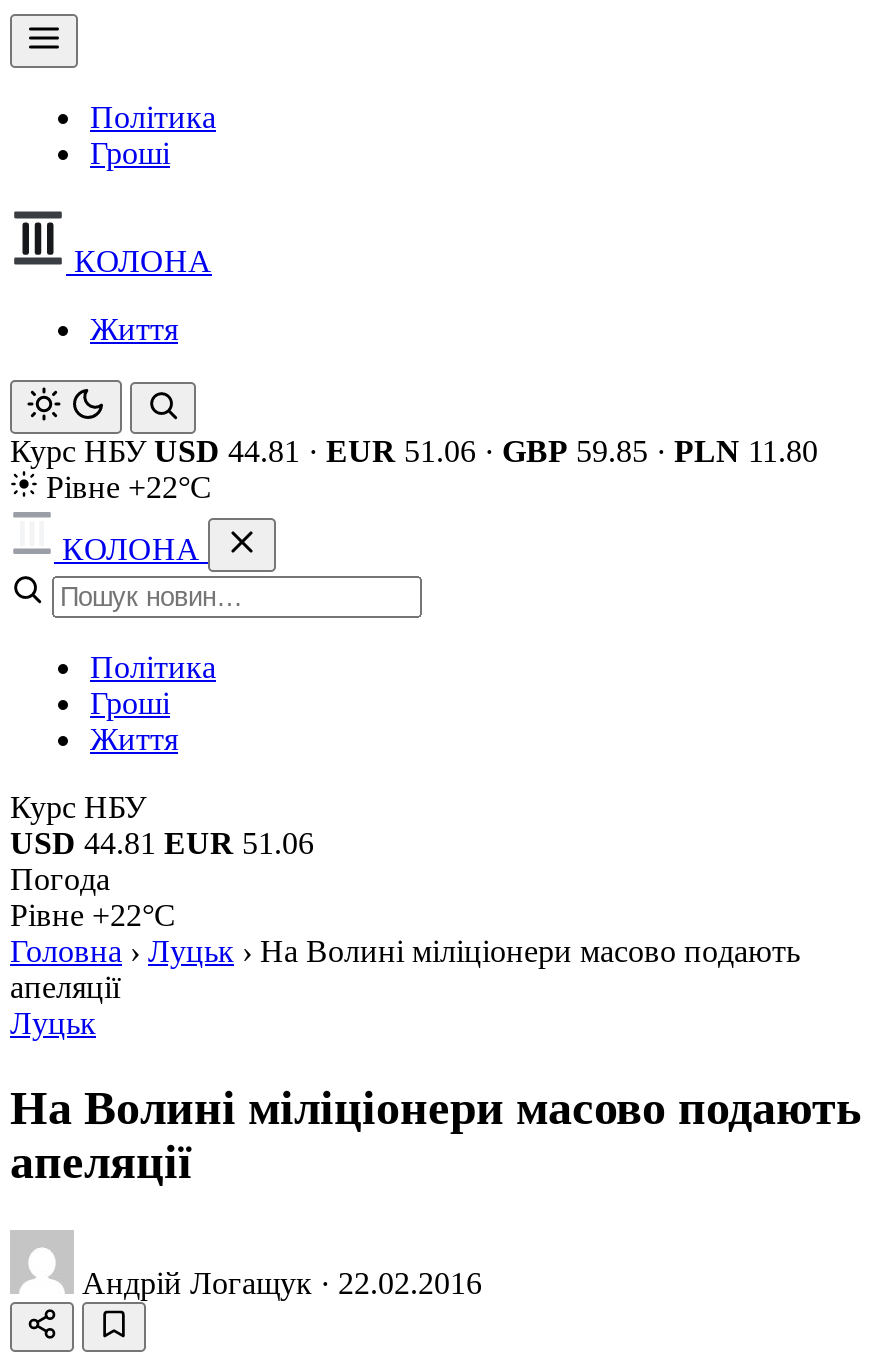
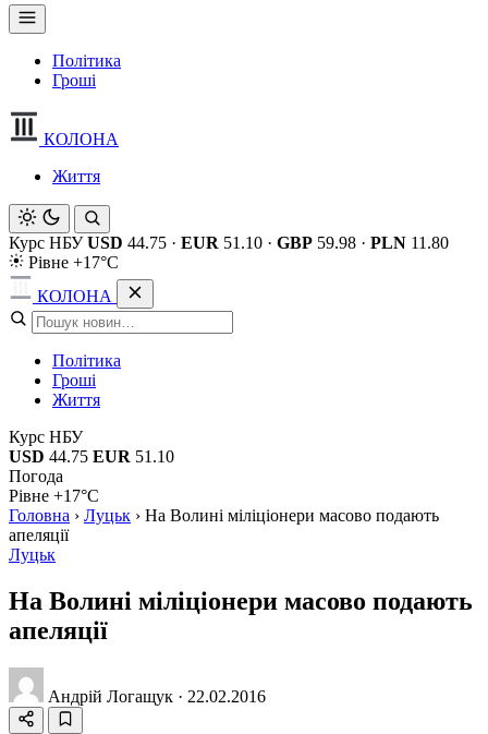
- Курс НБУ USD 44.81 · EUR 51.06 · GBP 59.85 · PLN 11.80
+ Курс НБУ USD 44.75 · EUR 51.10 · GBP 59.98 · PLN 11.80

- Рівне +22°C
+ Рівне +17°C

- USD 44.81 EUR 51.06
+ USD 44.75 EUR 51.10

- Рівне +22°C
+ Рівне +17°C
